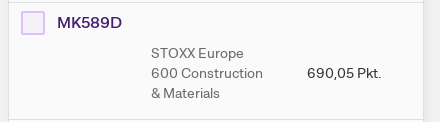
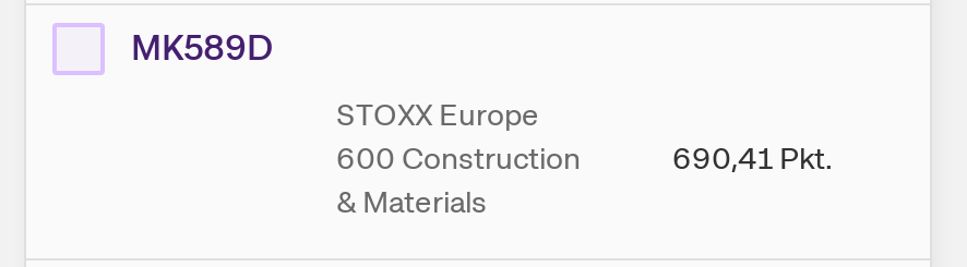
- 690,05 Pkt.
+ 690,41 Pkt.
